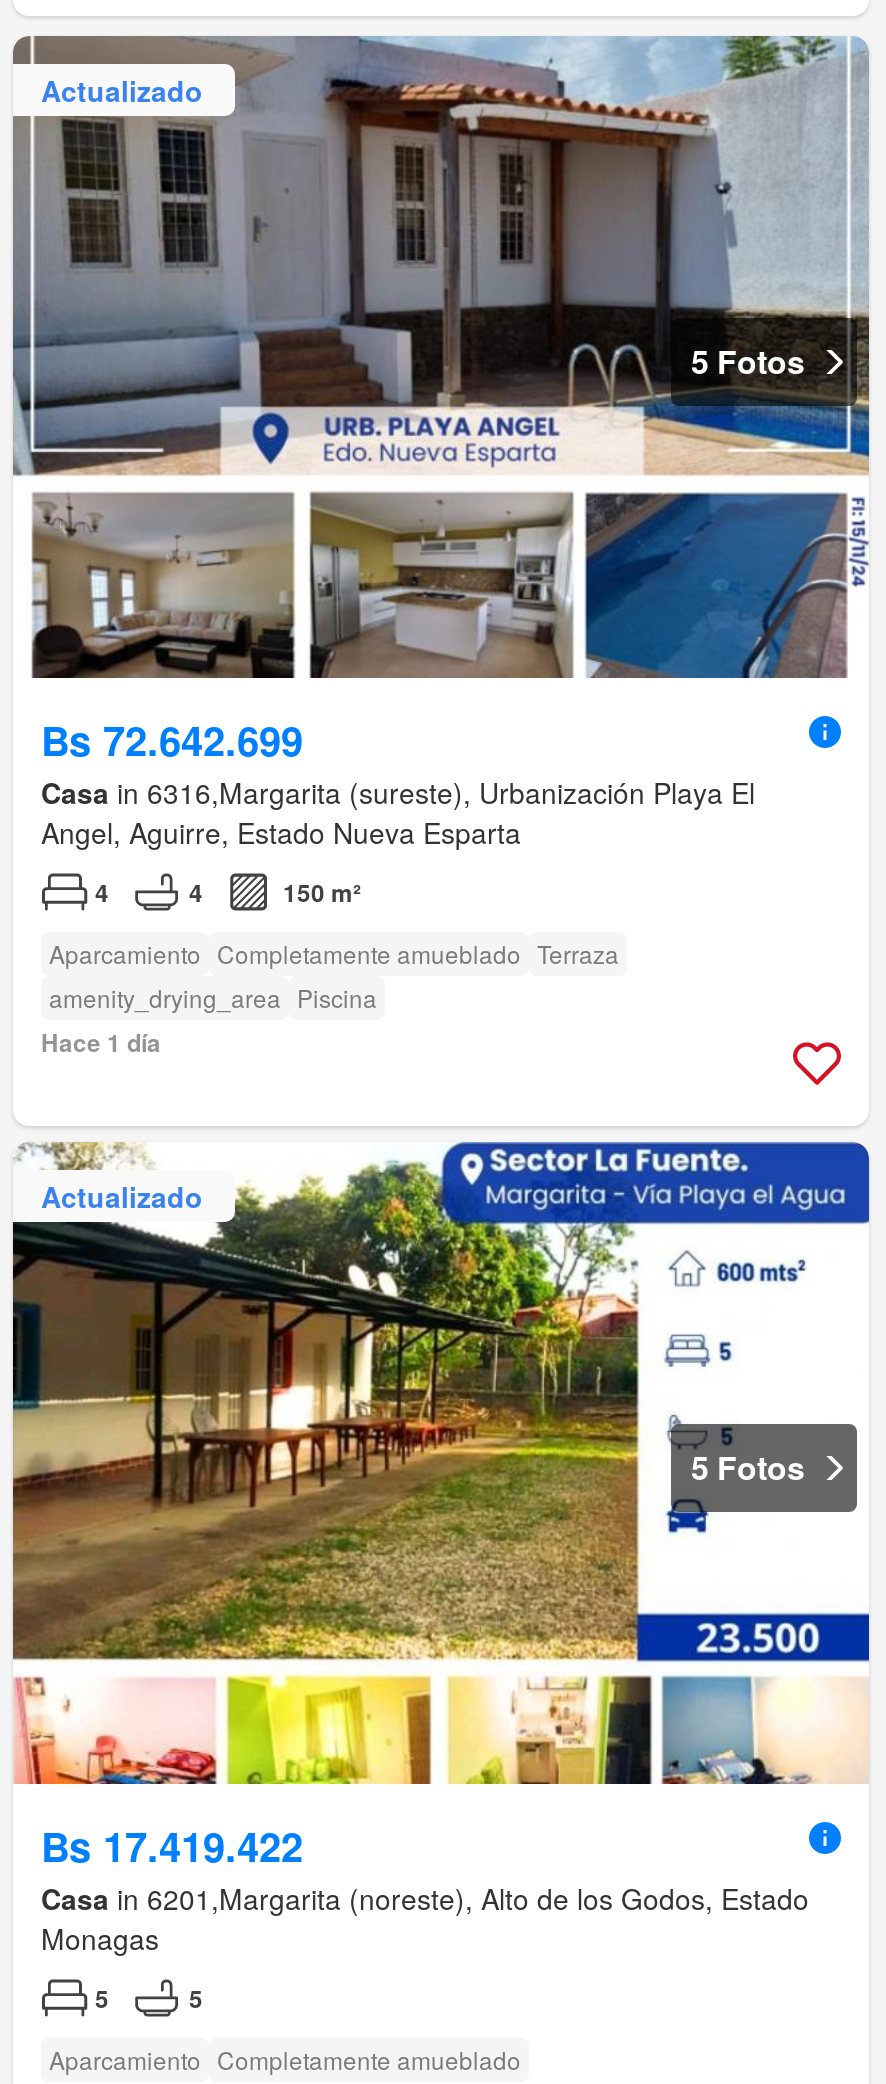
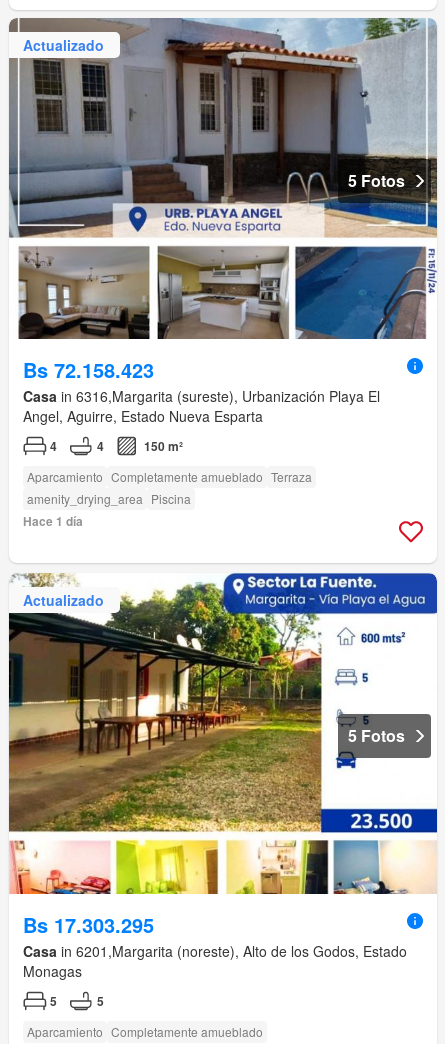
- Bs 72.642.699
+ Bs 72.158.423

- Bs 17.419.422
+ Bs 17.303.295
